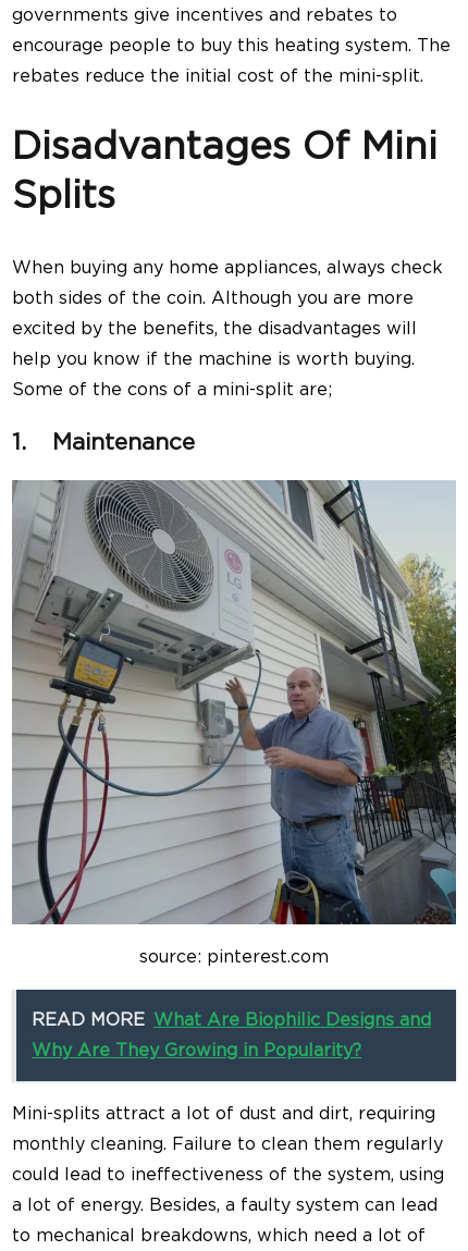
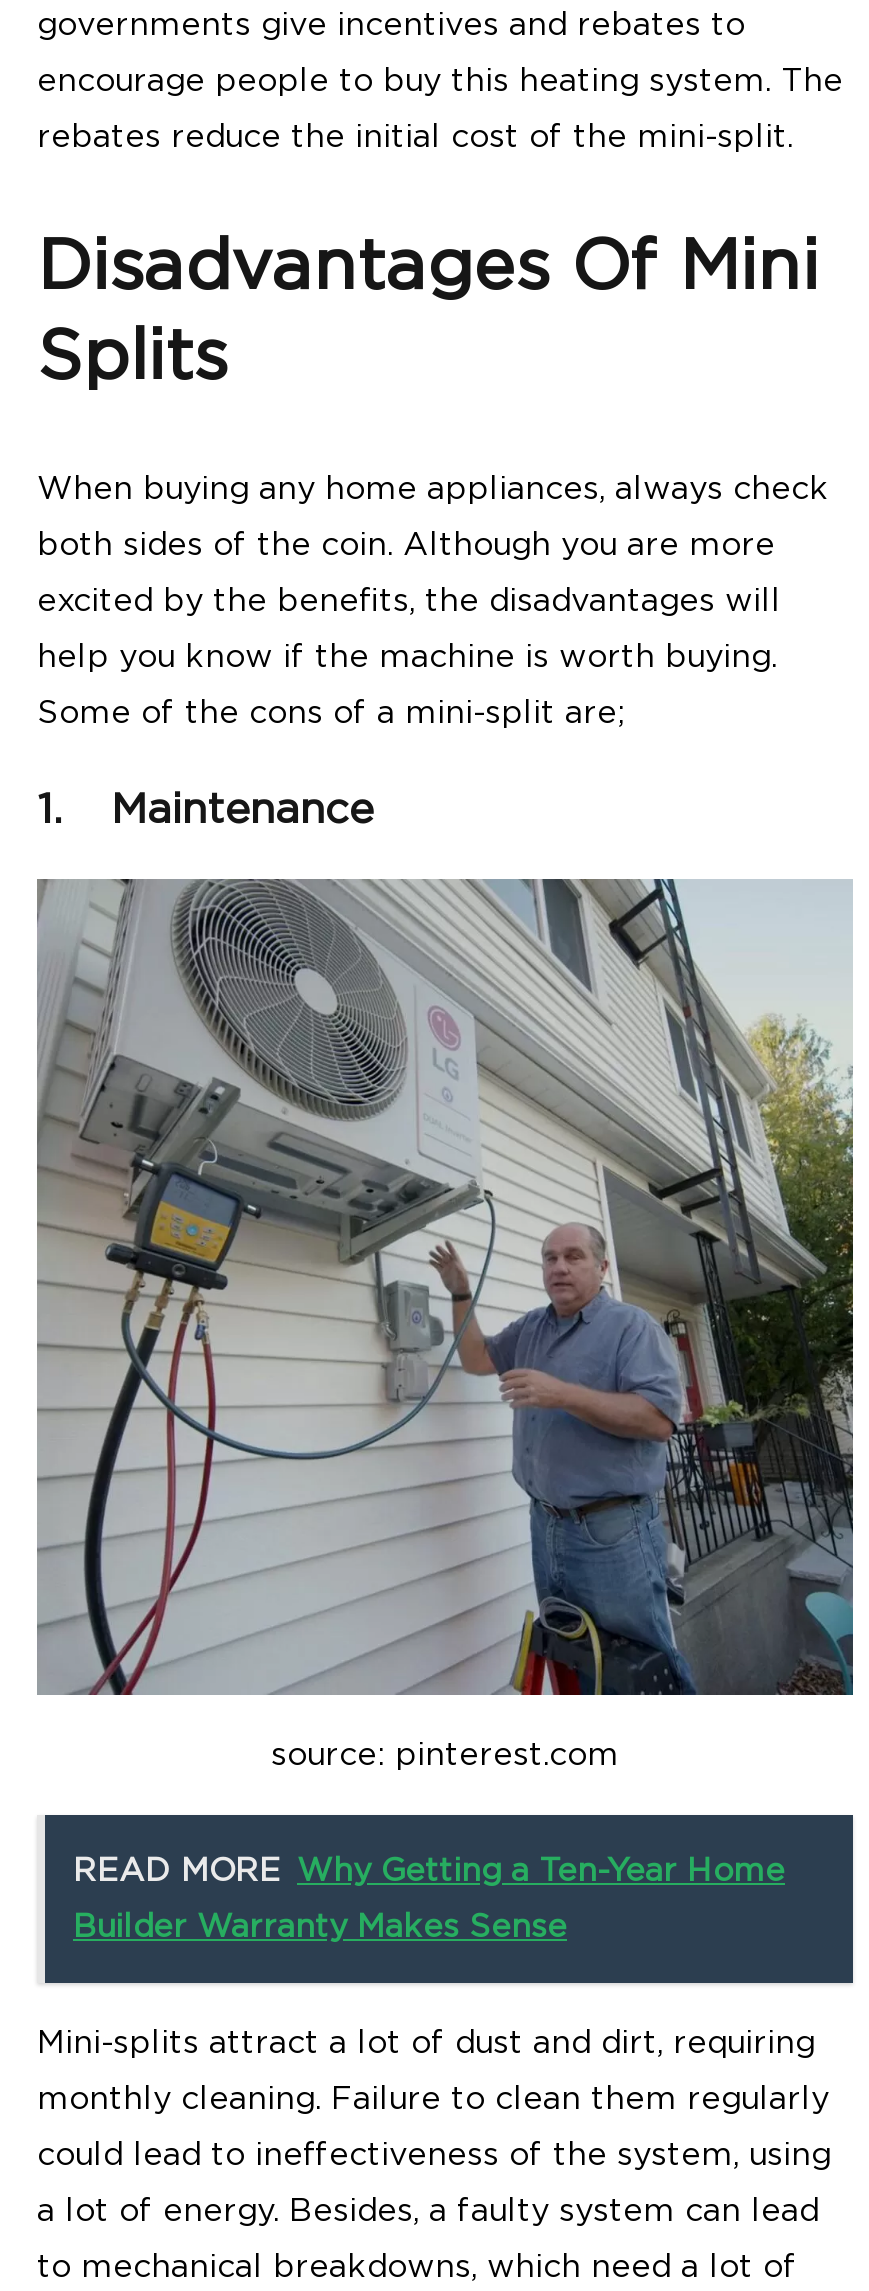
- READ MORE What Are Biophilic Designs and
+ READ MORE Why Getting a Ten-Year Home

- Why Are They Growing in Popularity?
+ Builder Warranty Makes Sense
